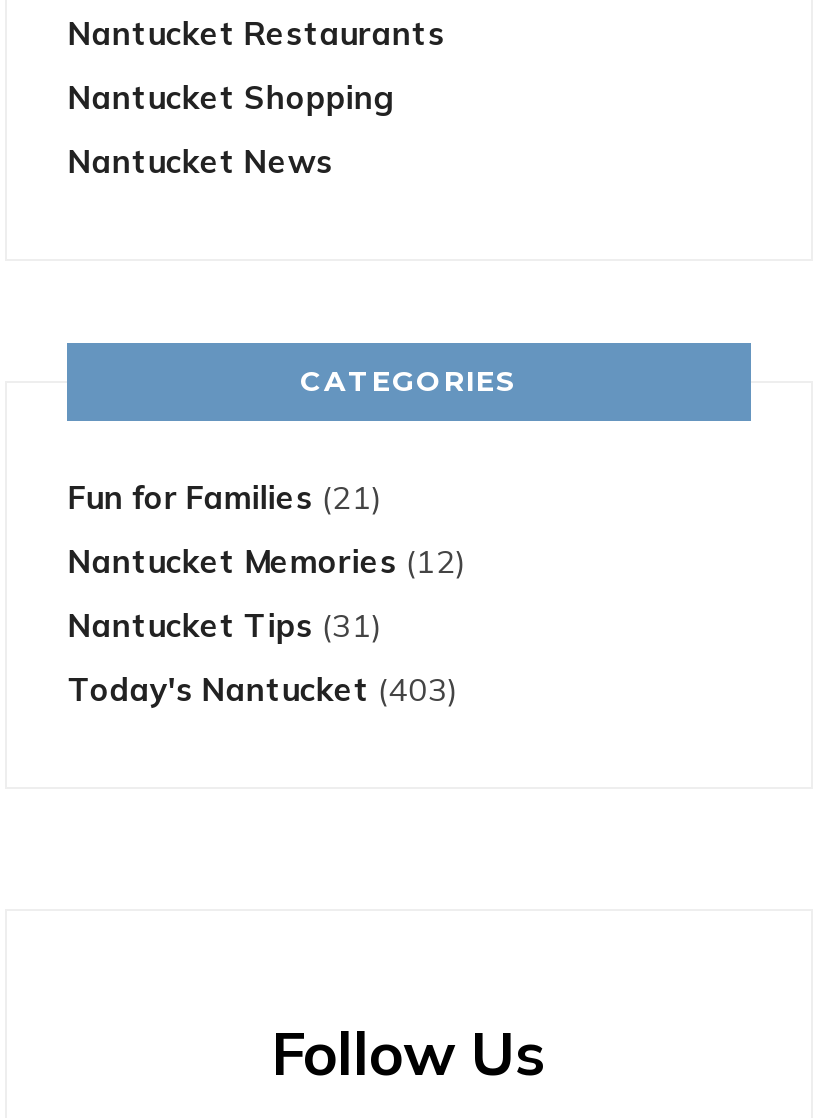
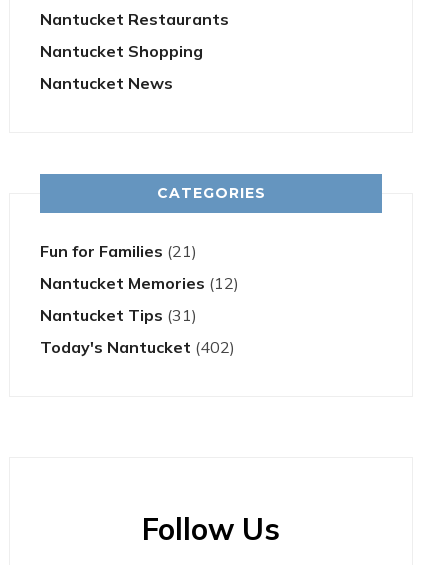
- Today's Nantucket (403)
+ Today's Nantucket (402)
